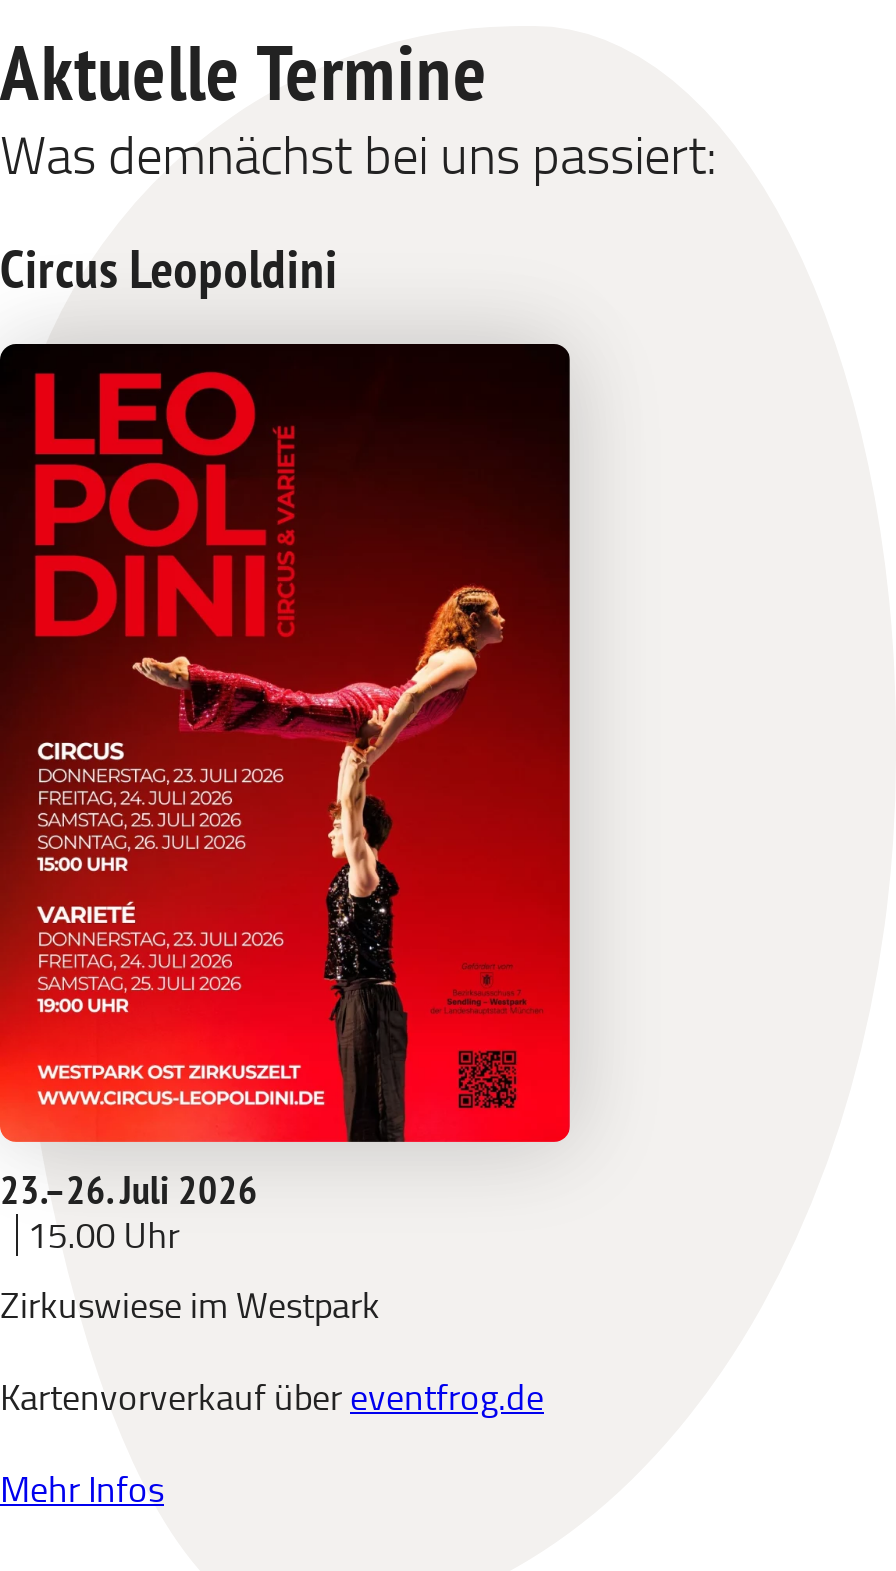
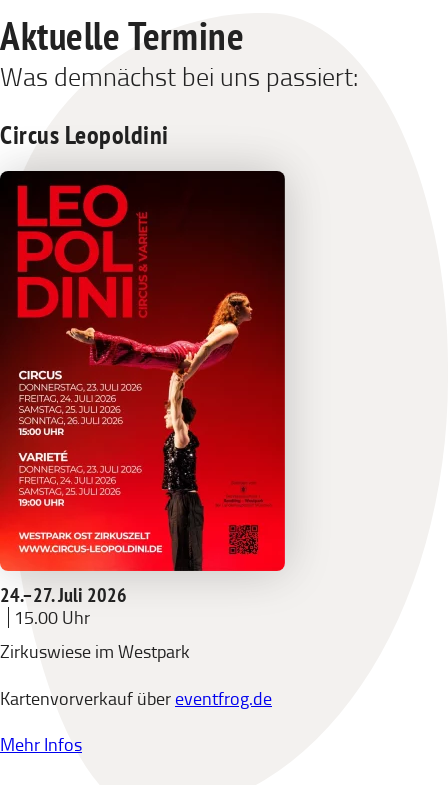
- 23.–26. Juli 2026
+ 24.–27. Juli 2026
